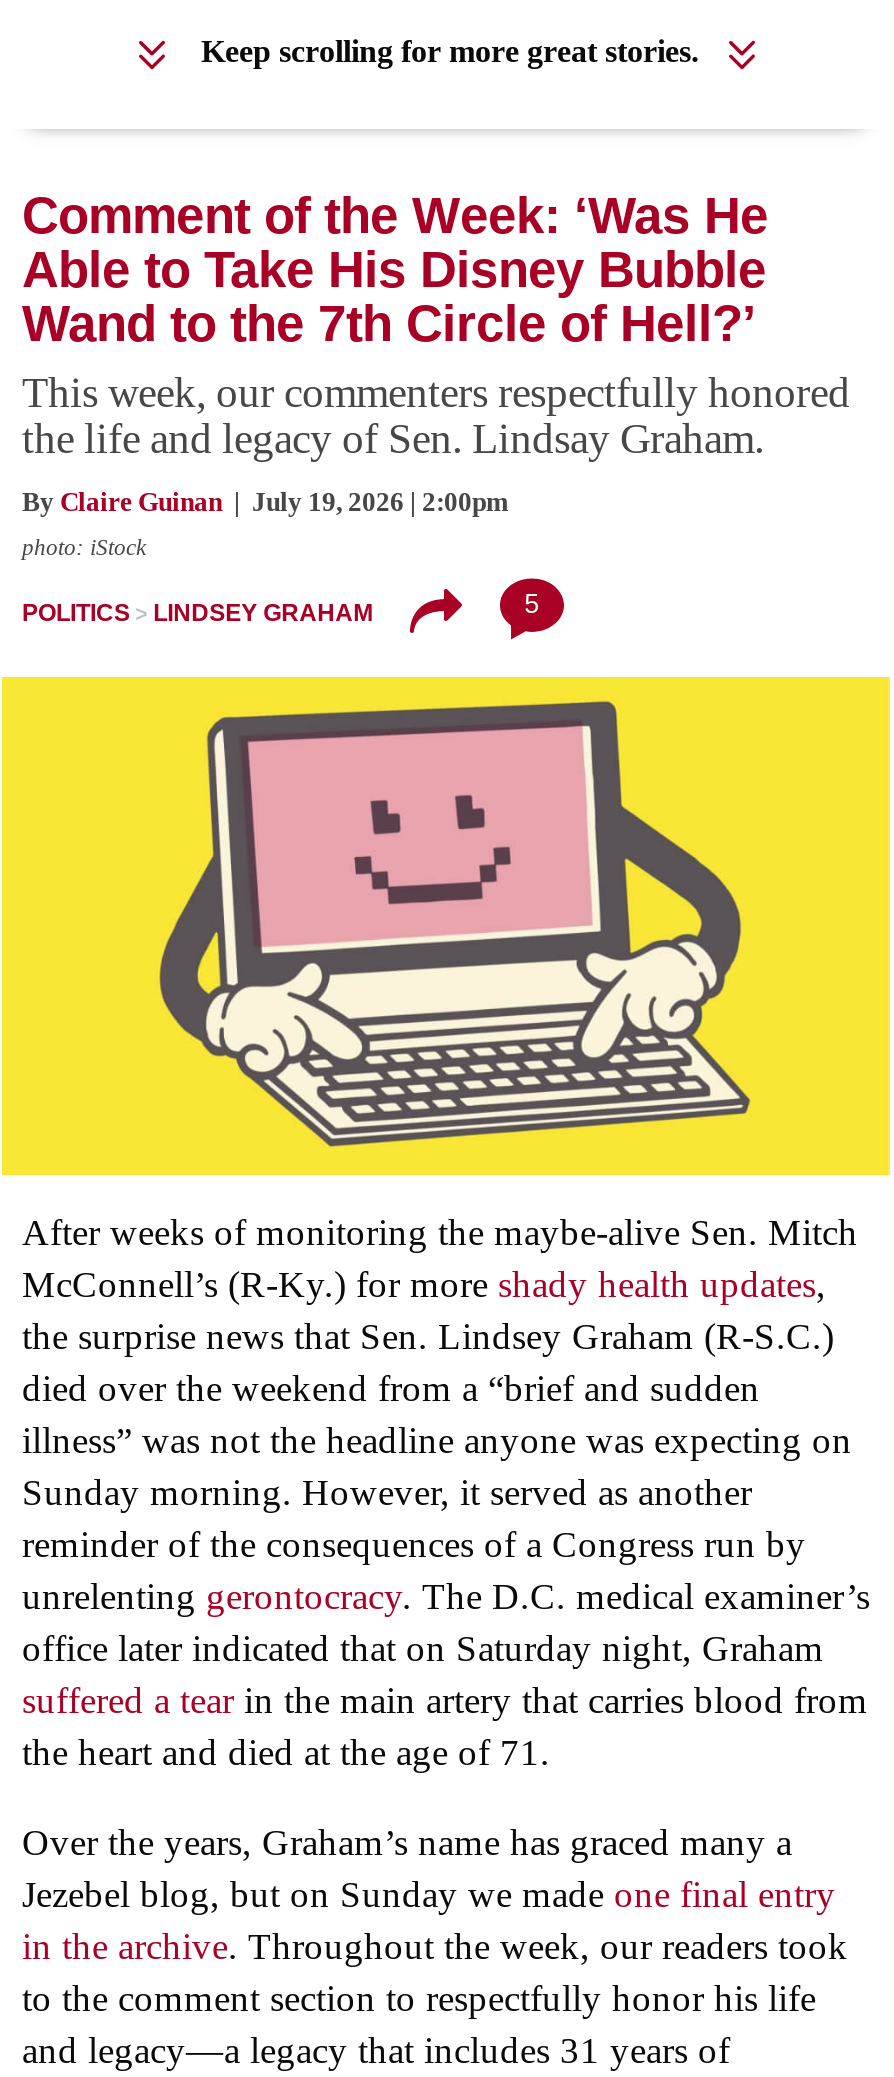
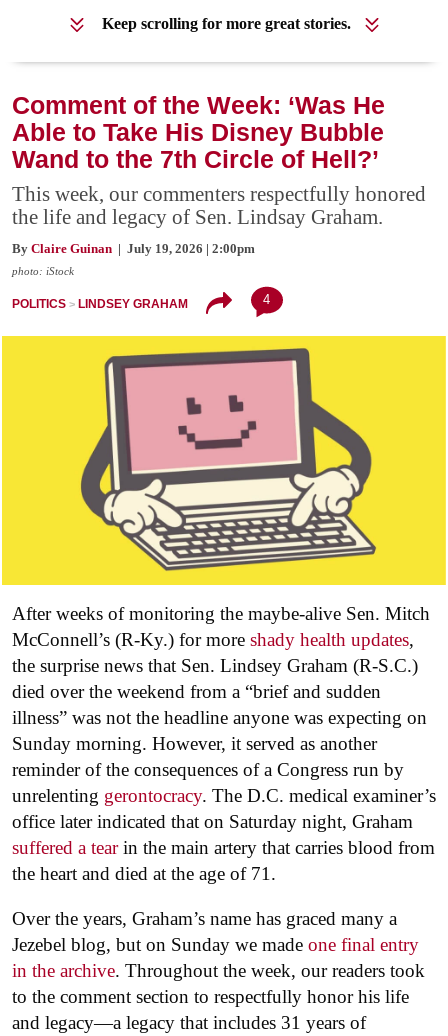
- 5
+ 4
